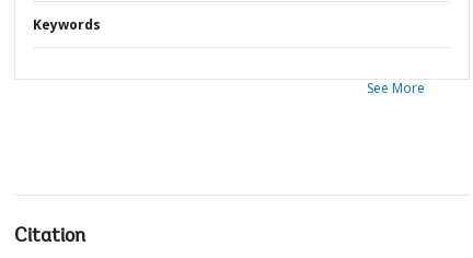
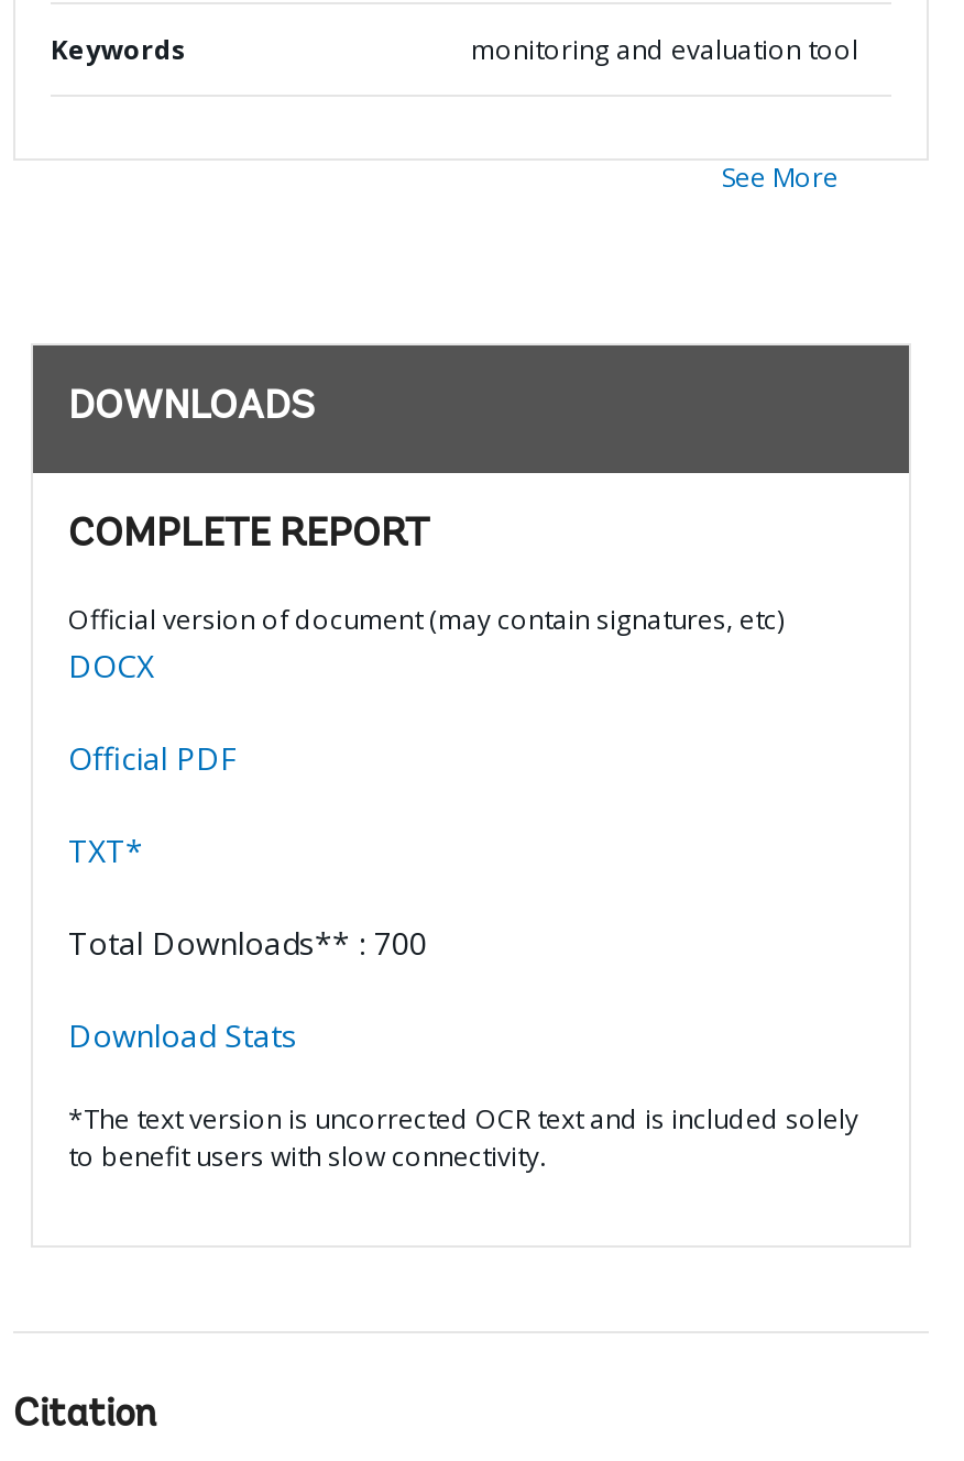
+ monitoring and evaluation tool

+ DOWNLOADS
+ COMPLETE REPORT
+ Official version of document (may contain signatures, etc)
+ DOCX
+ Official PDF
+ TXT*
+ Total Downloads** : 700
+ Download Stats
+ *The text version is uncorrected OCR text and is included solely
+ to benefit users with slow connectivity.
